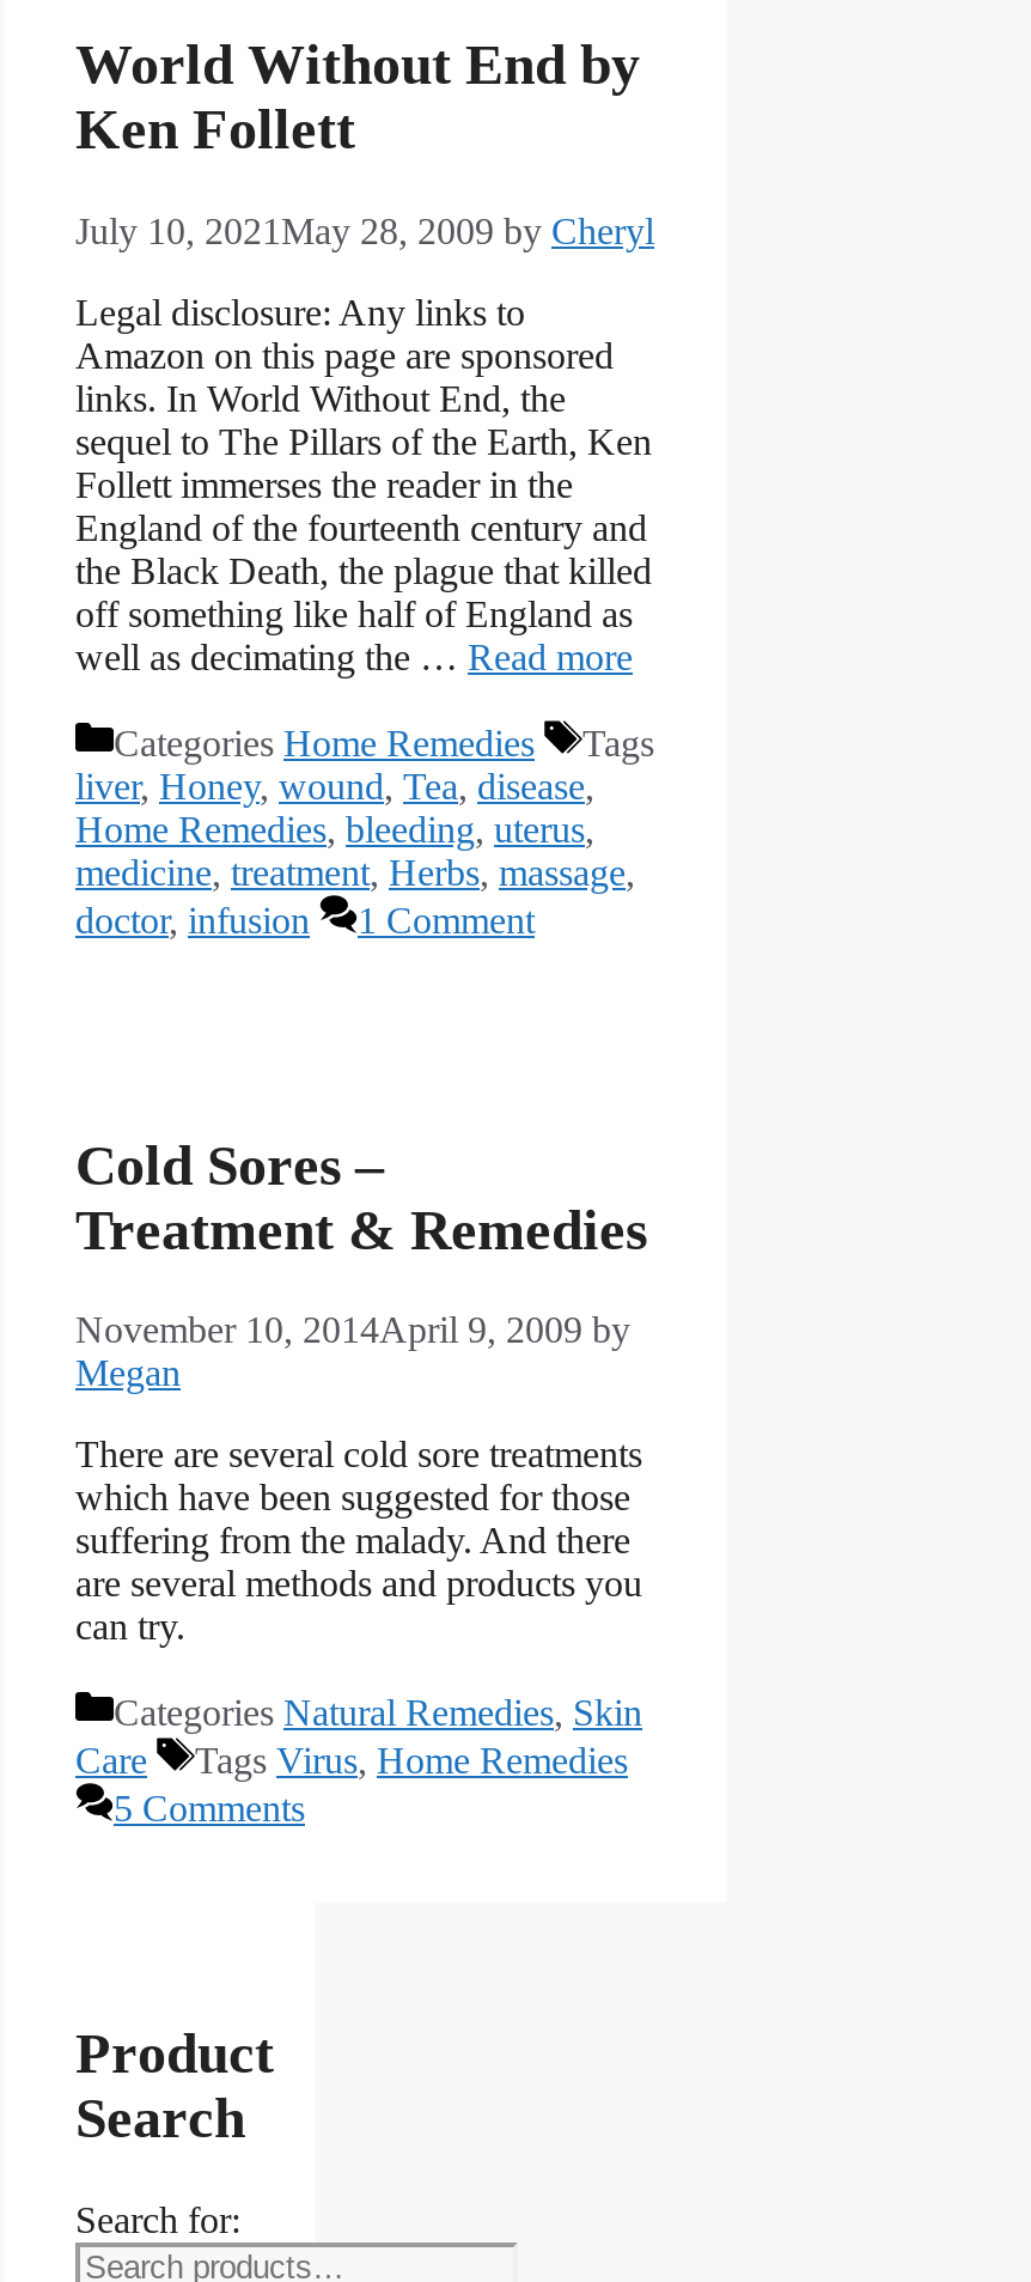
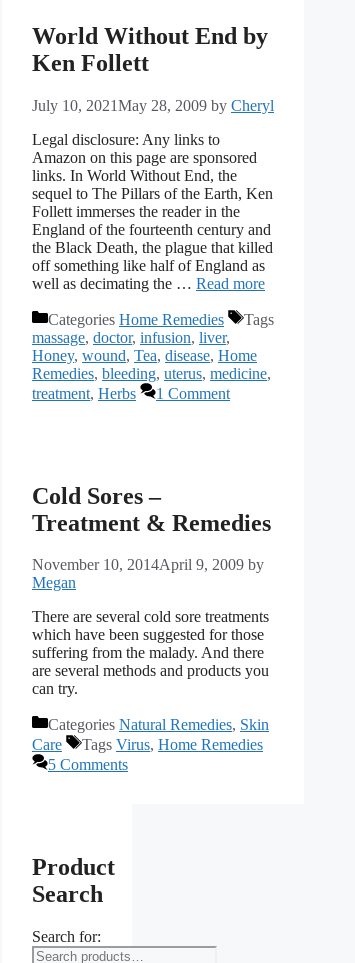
- liver, Honey, wound, Tea, disease,
- Home Remedies, bleeding, uterus,
- medicine, treatment, Herbs, massage,
- doctor, infusion
+ massage, doctor, infusion, liver,
+ Honey, wound, Tea, disease, Home
+ Remedies, bleeding, uterus, medicine,
+ treatment, Herbs
